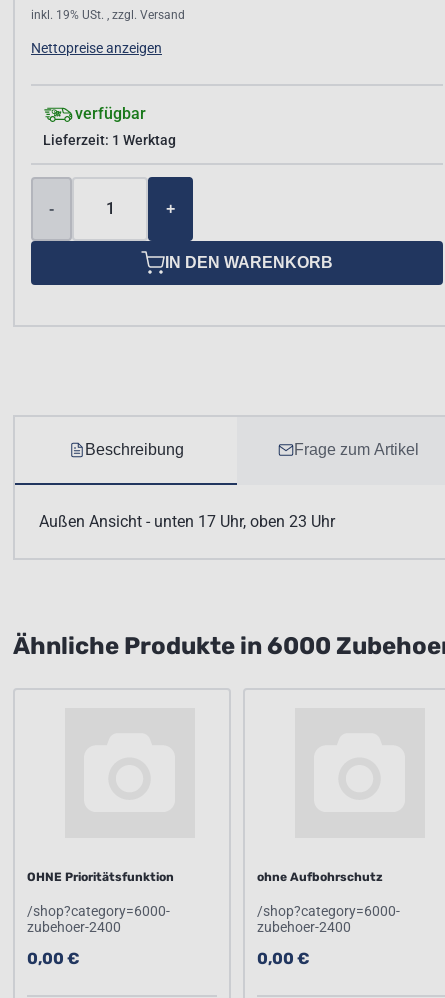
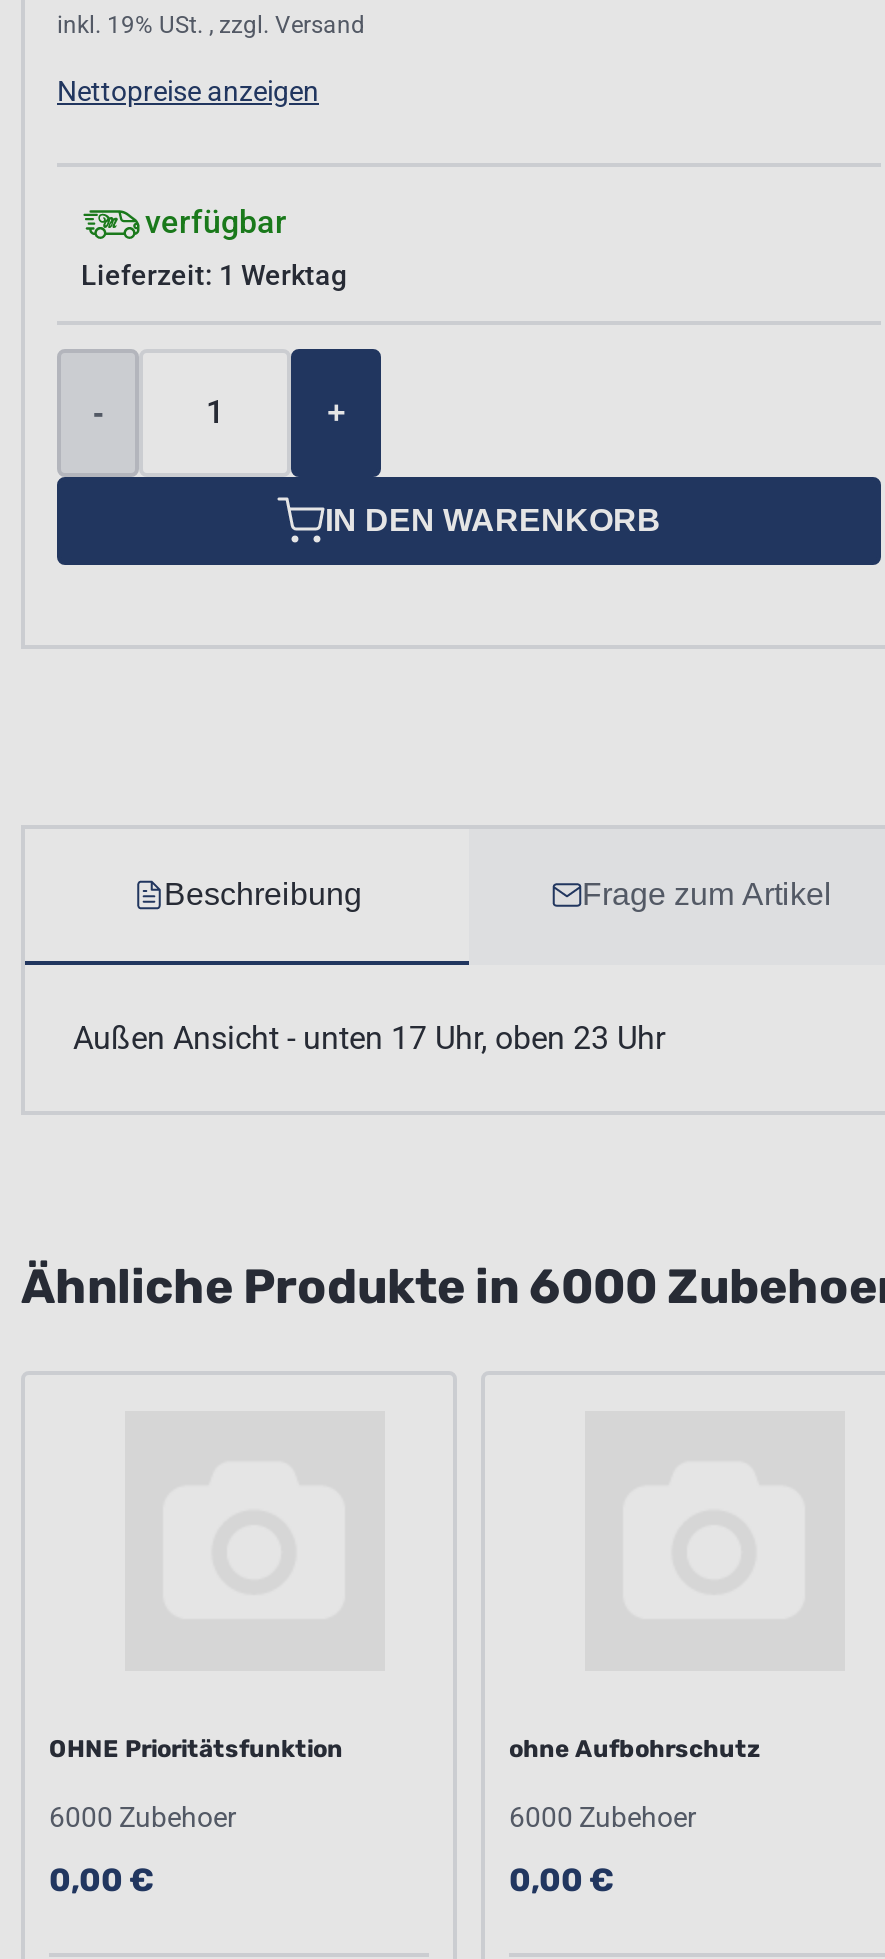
- /shop?category=6000-
- zubehoer-2400
+ 6000 Zubehoer

- /shop?category=6000-
- zubehoer-2400
+ 6000 Zubehoer
